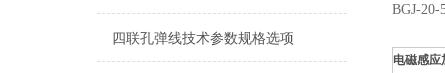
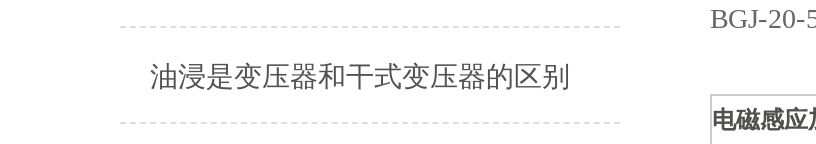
- 四联孔弹线技术参数规格选项
+ 油浸是变压器和干式变压器的区别
